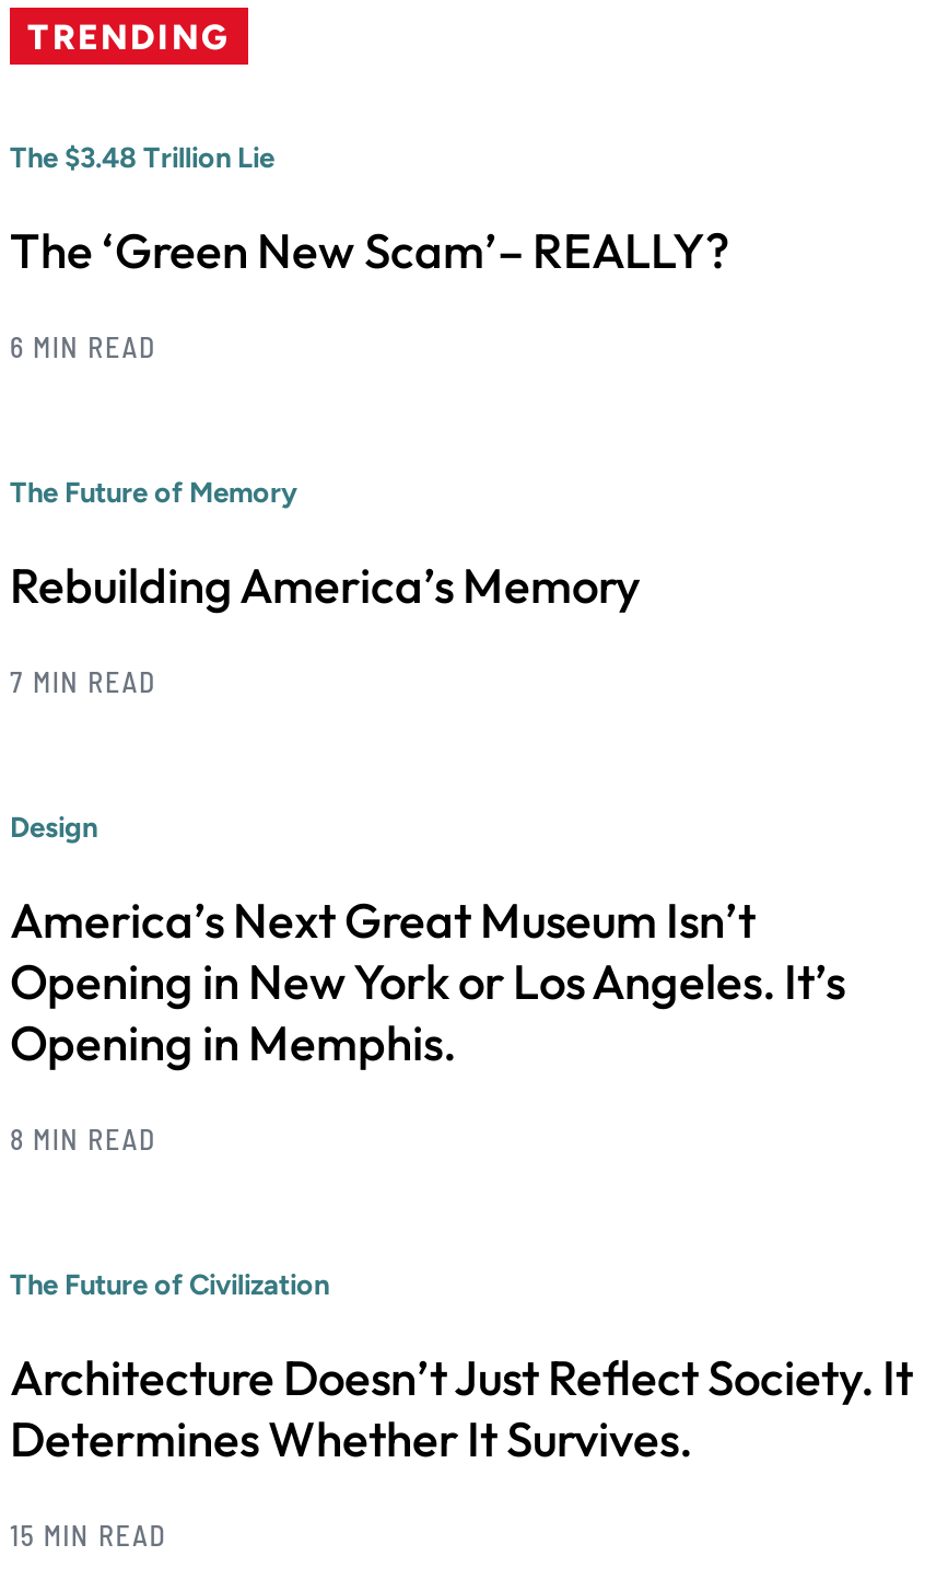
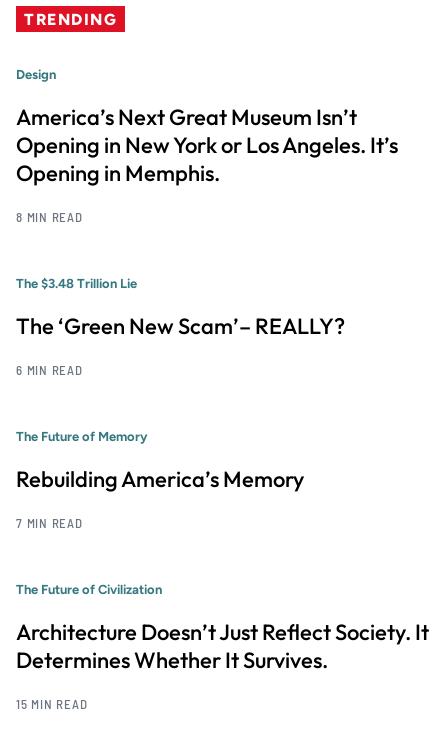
moved down: The $3.48 Trillion Lie | The ‘Green New Scam’– REALLY? | 6 MIN READ | The Future of Memory | Rebuilding America’s Memory | 7 MIN READ

moved up: Design | America’s Next Great Museum Isn’t | Opening in New York or Los Angeles. It’s | Opening in Memphis. | 8 MIN READ
